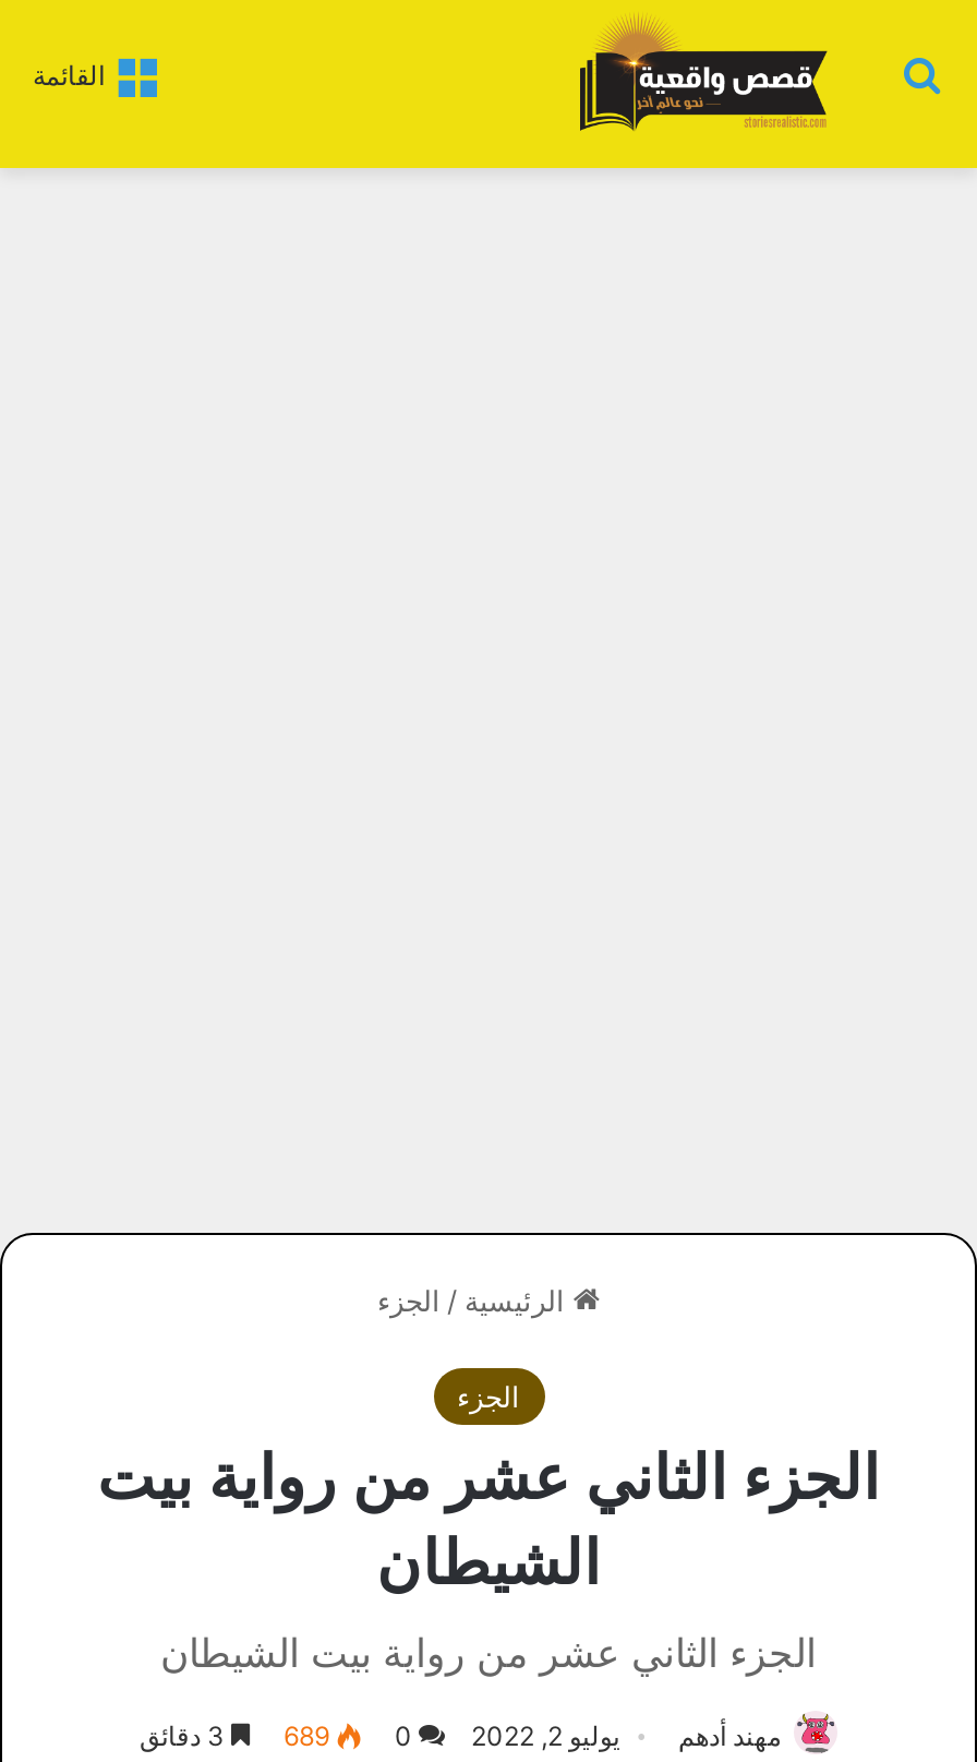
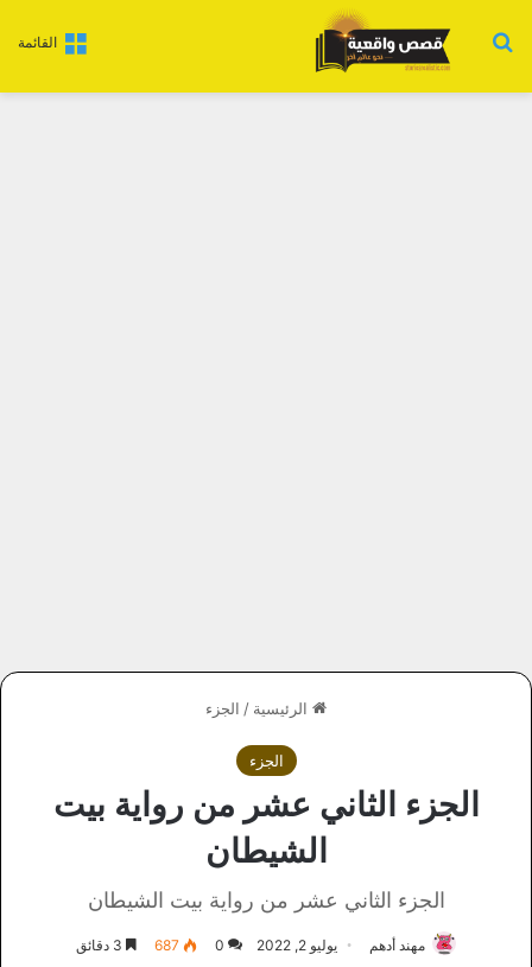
- 689
+ 687
